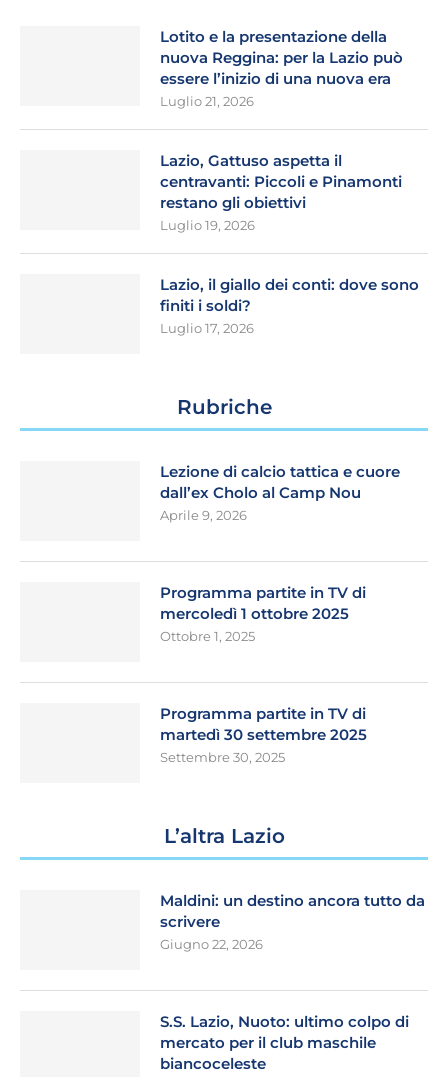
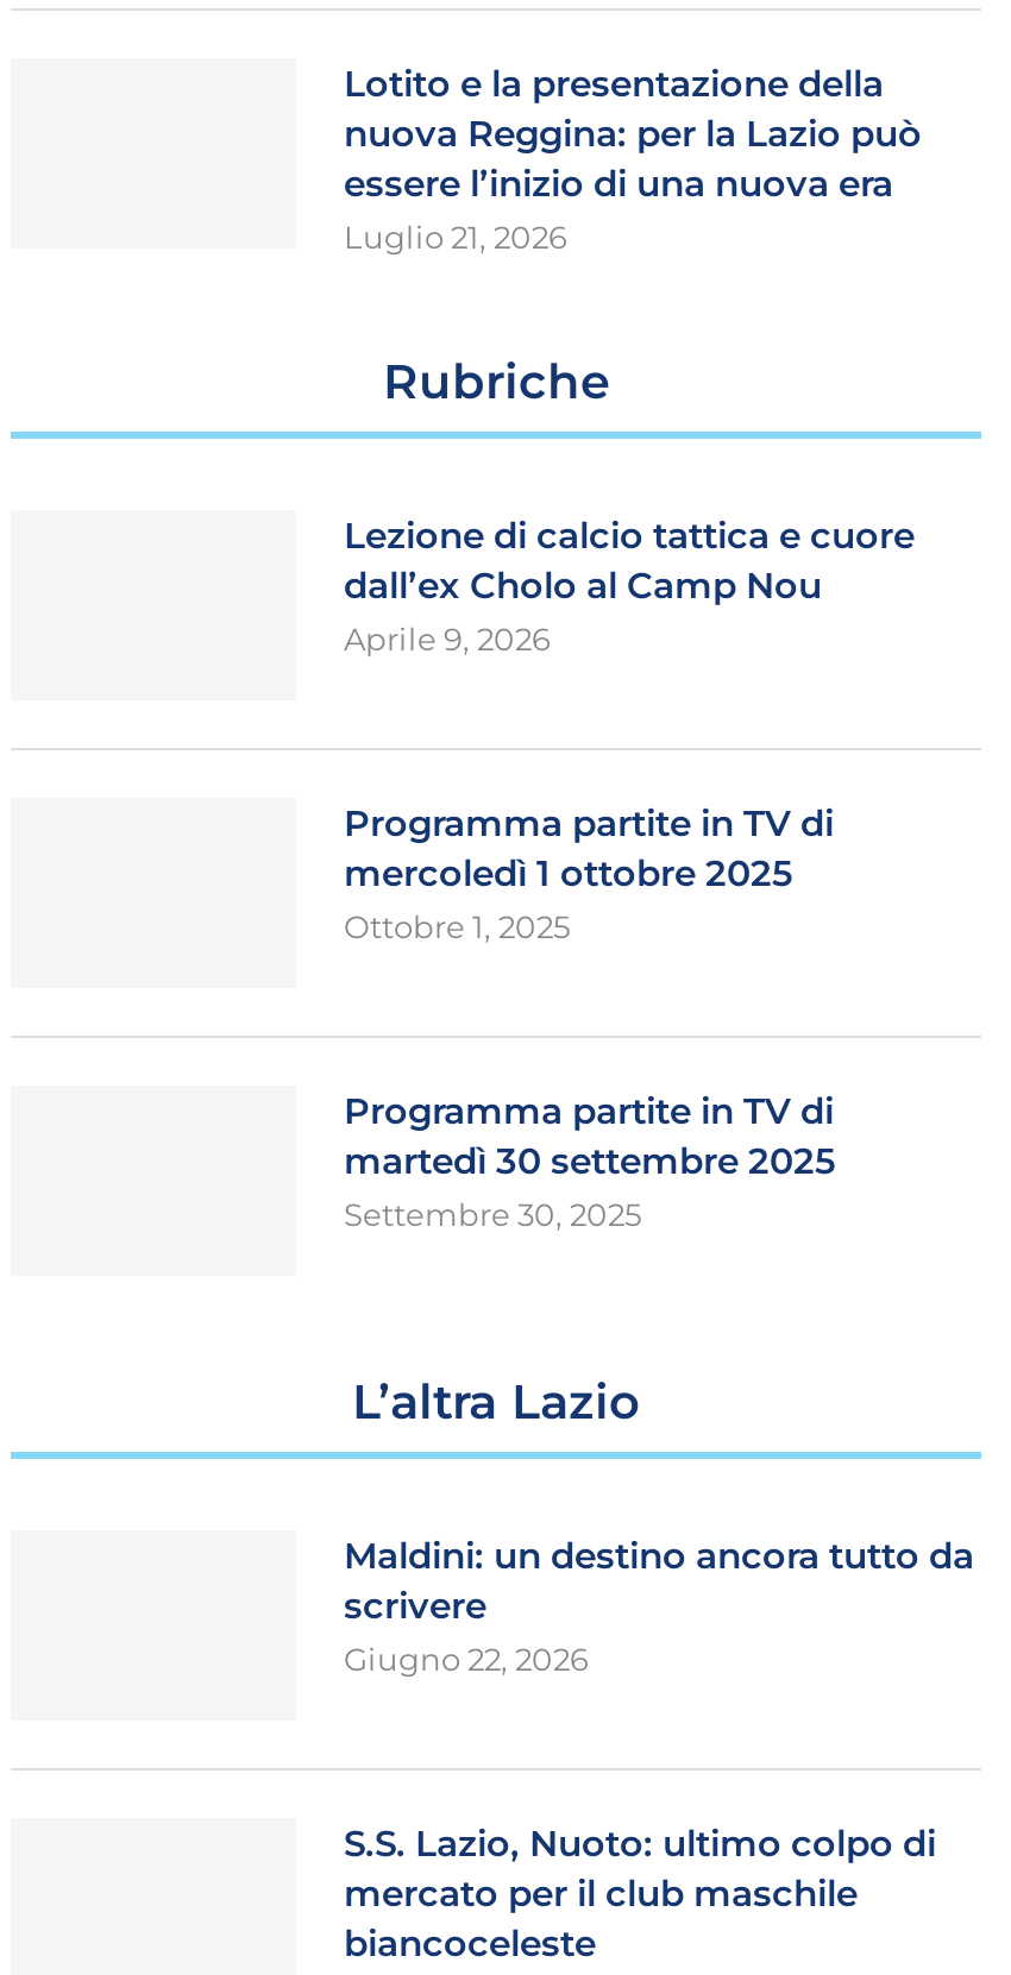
- Lazio, Gattuso aspetta il
- centravanti: Piccoli e Pinamonti
- restano gli obiettivi
- Luglio 19, 2026
- Lazio, il giallo dei conti: dove sono
- finiti i soldi?
- Luglio 17, 2026
